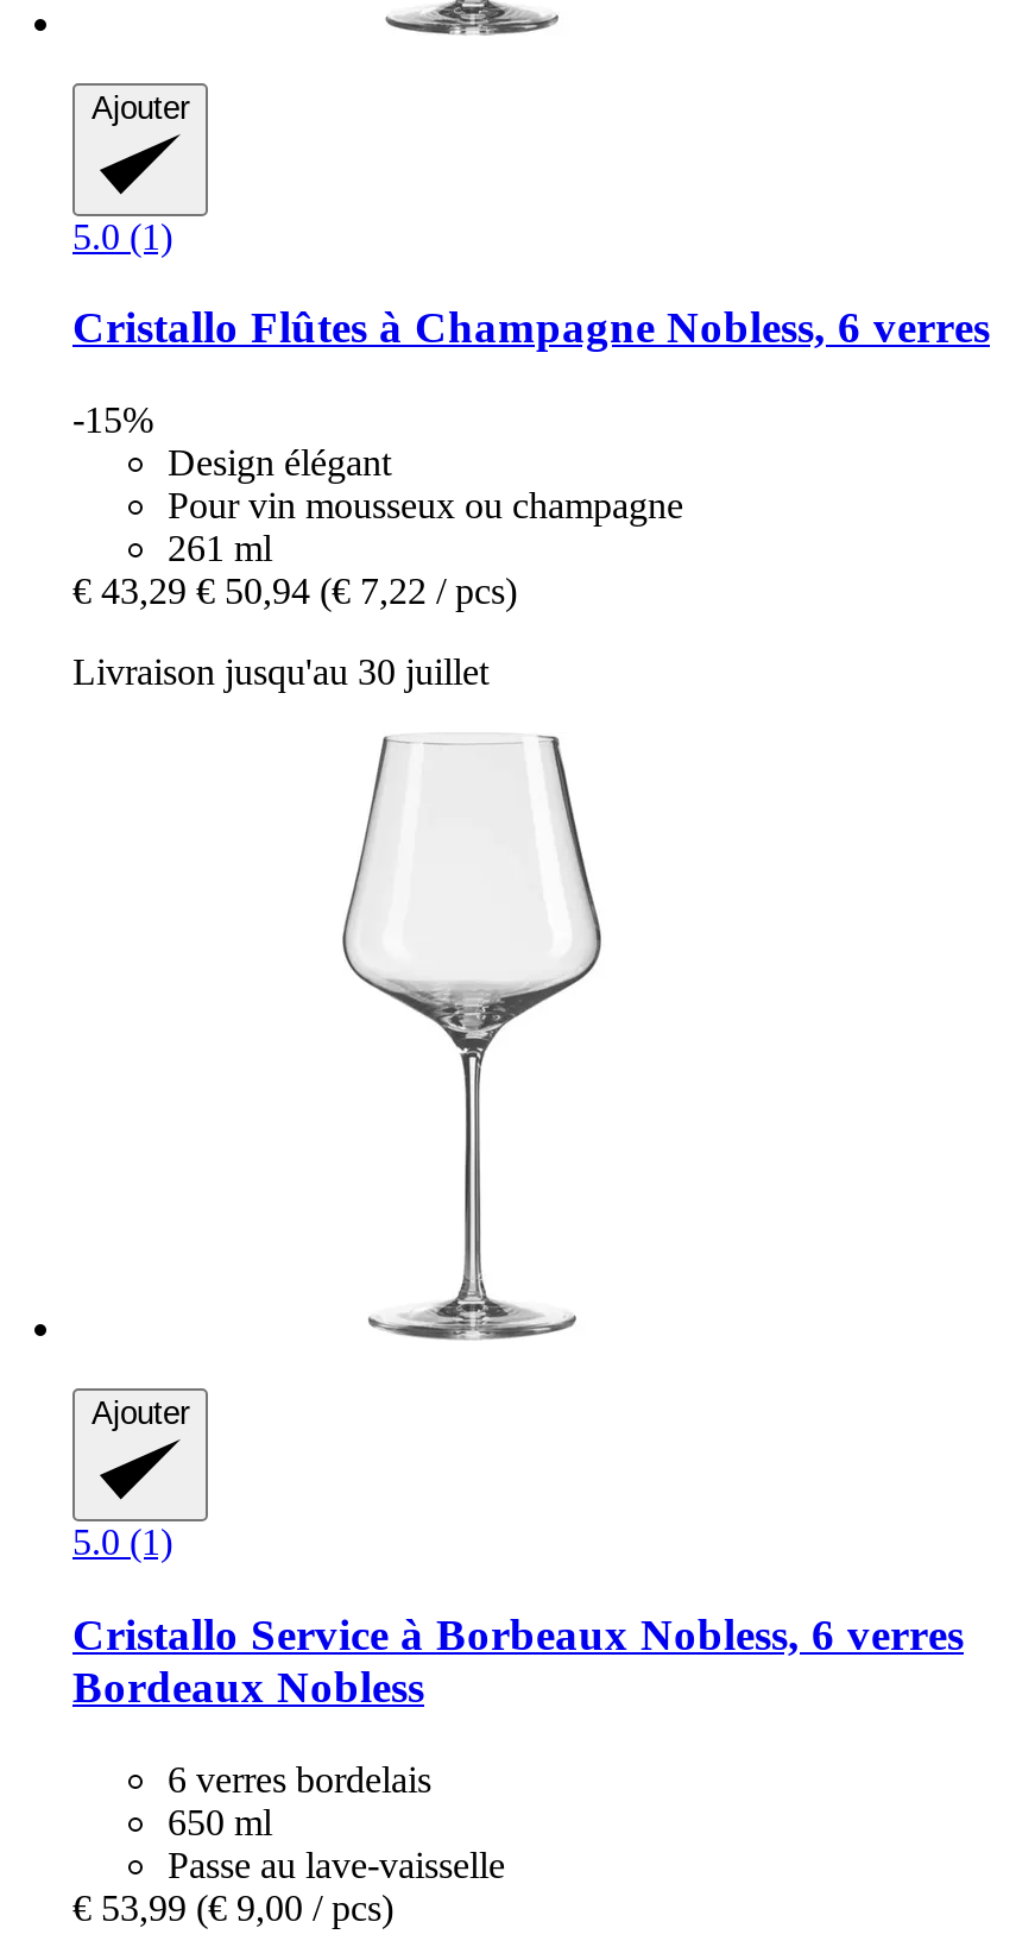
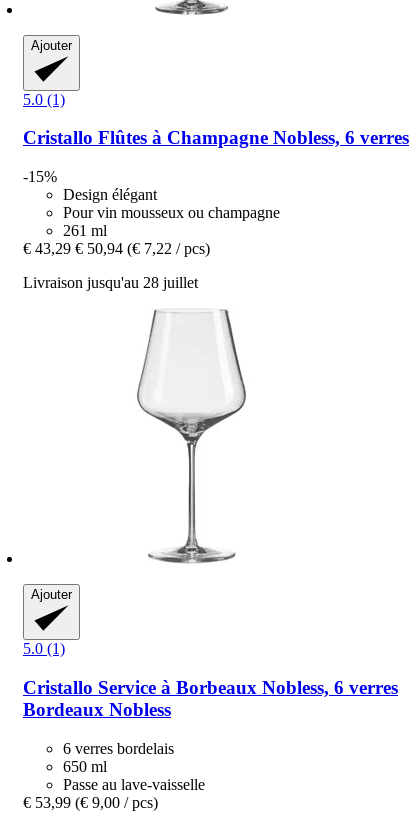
- Livraison jusqu'au 30 juillet
+ Livraison jusqu'au 28 juillet
